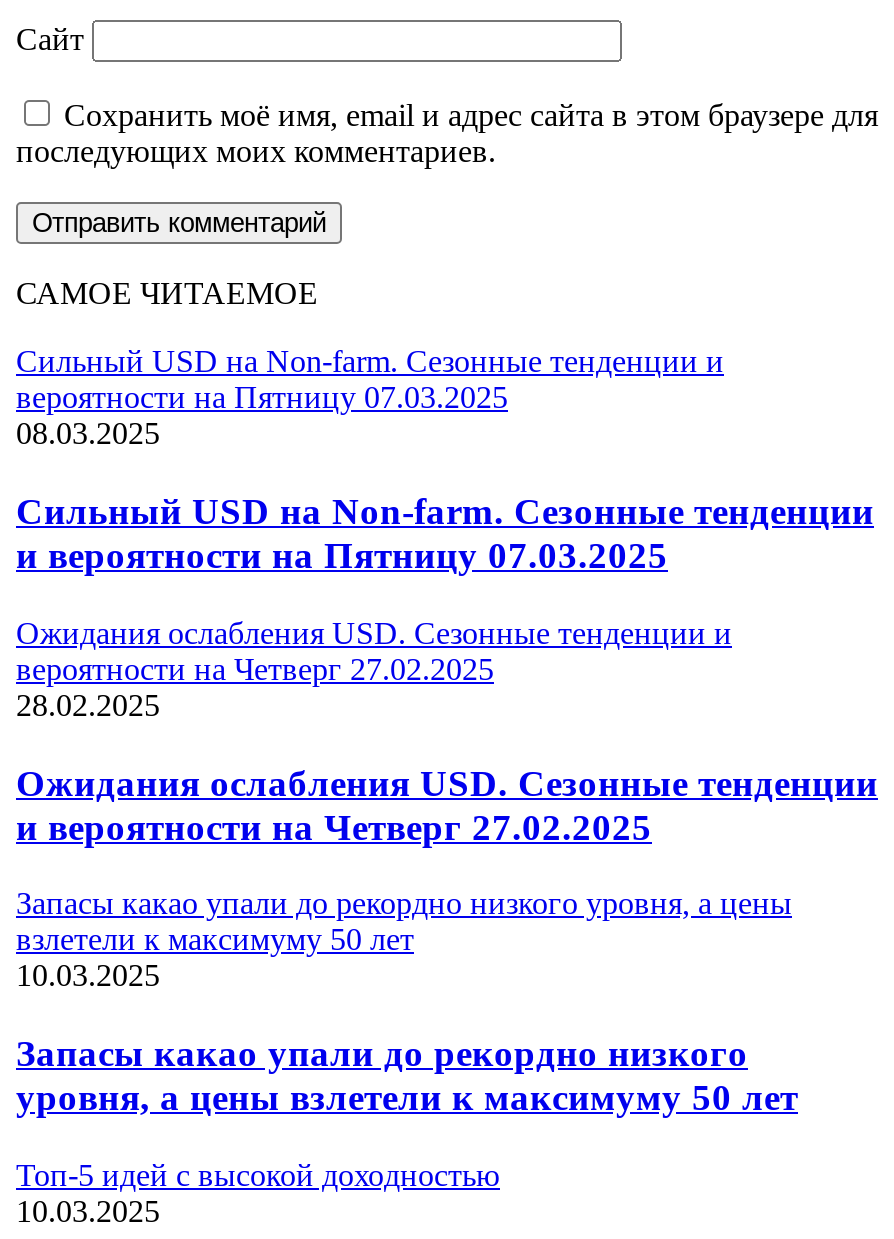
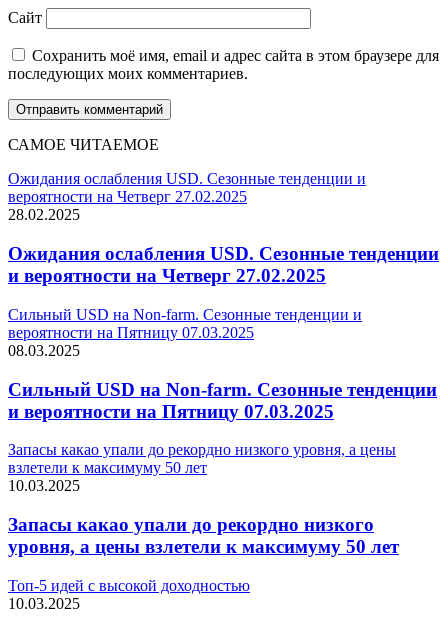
moved down: Сильный USD на Non-farm. Сезонные тенденции и | вероятности на Пятницу 07.03.2025 | 08.03.2025 | Сильный USD на Non-farm. Сезонные тенденции | и вероятности на Пятницу 07.03.2025

moved up: Ожидания ослабления USD. Сезонные тенденции и | вероятности на Четверг 27.02.2025 | 28.02.2025 | Ожидания ослабления USD. Сезонные тенденции | и вероятности на Четверг 27.02.2025
